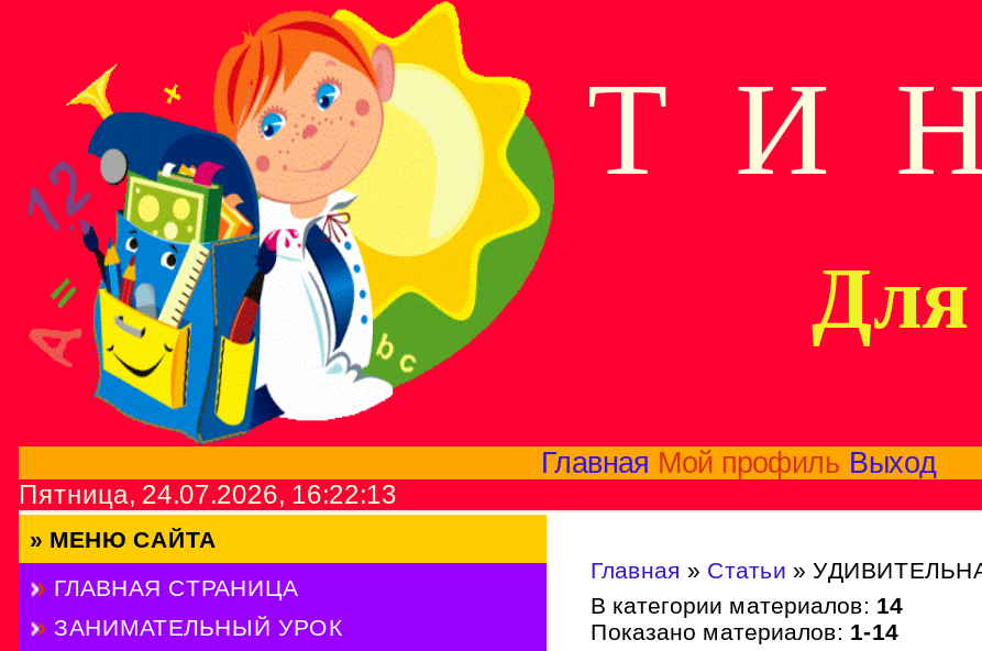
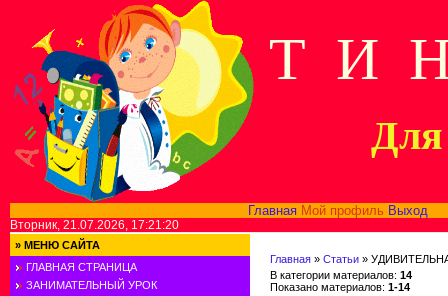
- Пятница, 24.07.2026, 16:22:13
+ Вторник, 21.07.2026, 17:21:20
